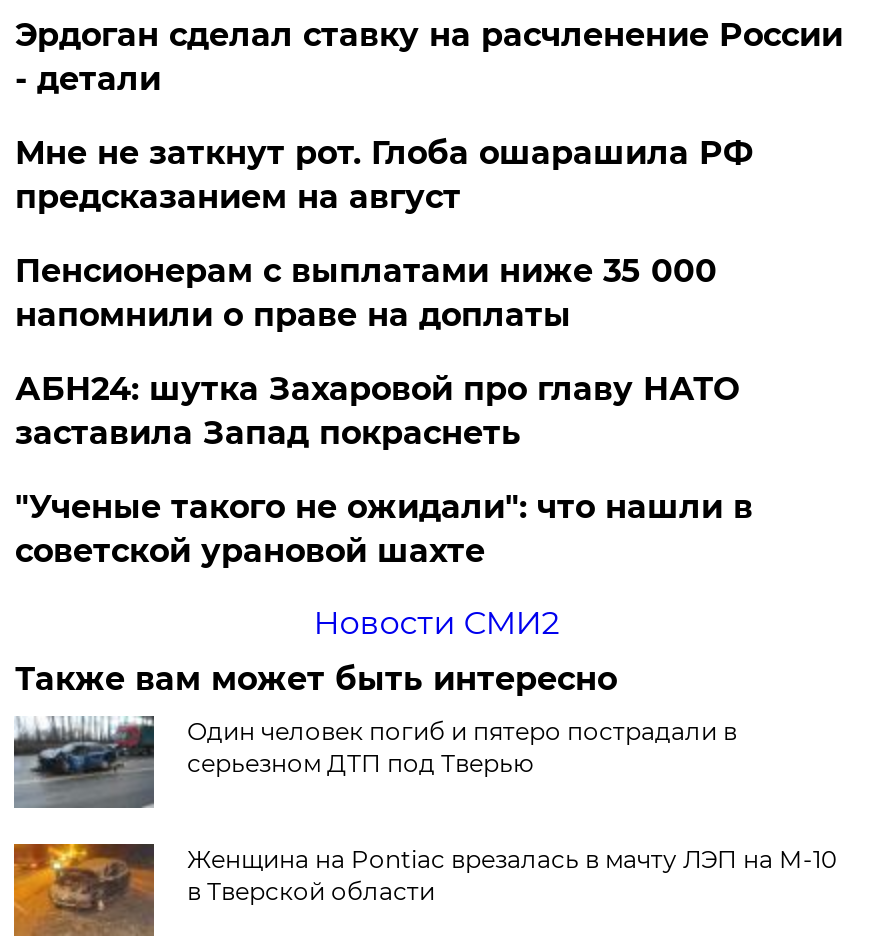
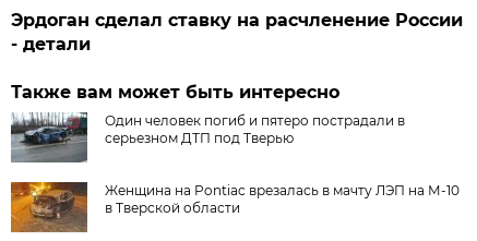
- Мне не заткнут рот. Глоба ошарашила РФ
- предсказанием на август
- Пенсионерам с выплатами ниже 35 000
- напомнили о праве на доплаты
- АБН24: шутка Захаровой про главу НАТО
- заставила Запад покраснеть
- "Ученые такого не ожидали": что нашли в
- советской урановой шахте
- Новости СМИ2
